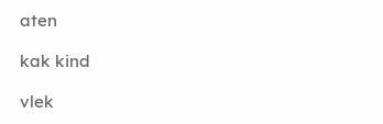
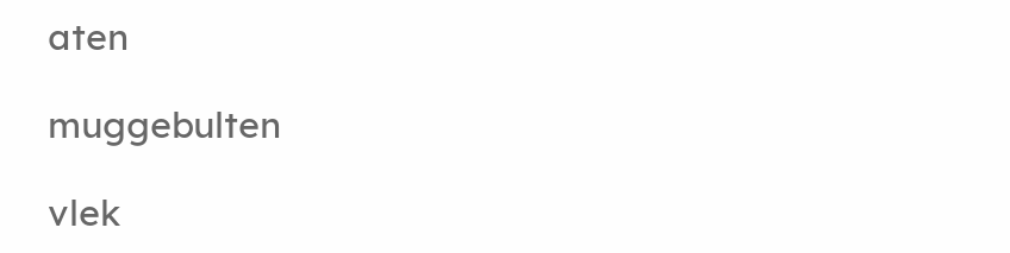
- kak kind
+ muggebulten
